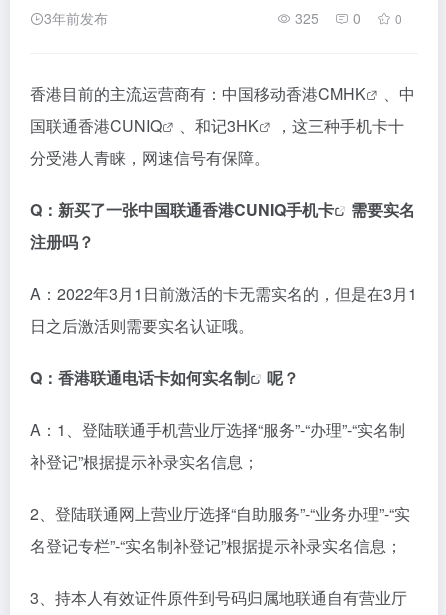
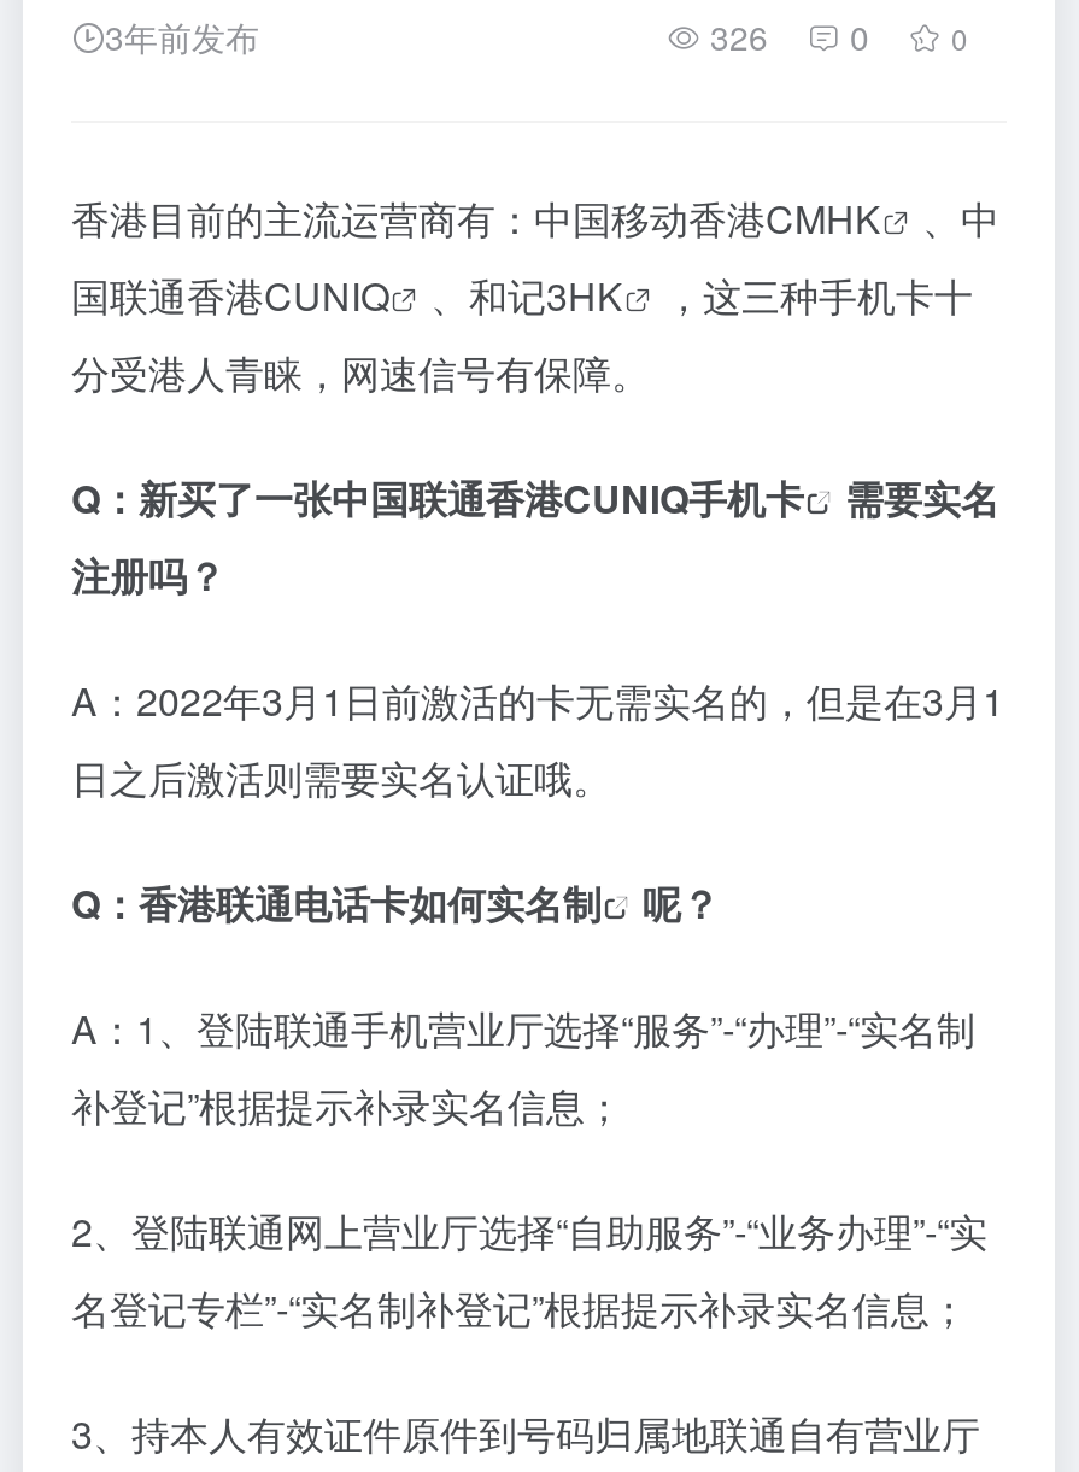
- 325 0 0
+ 326 0 0
